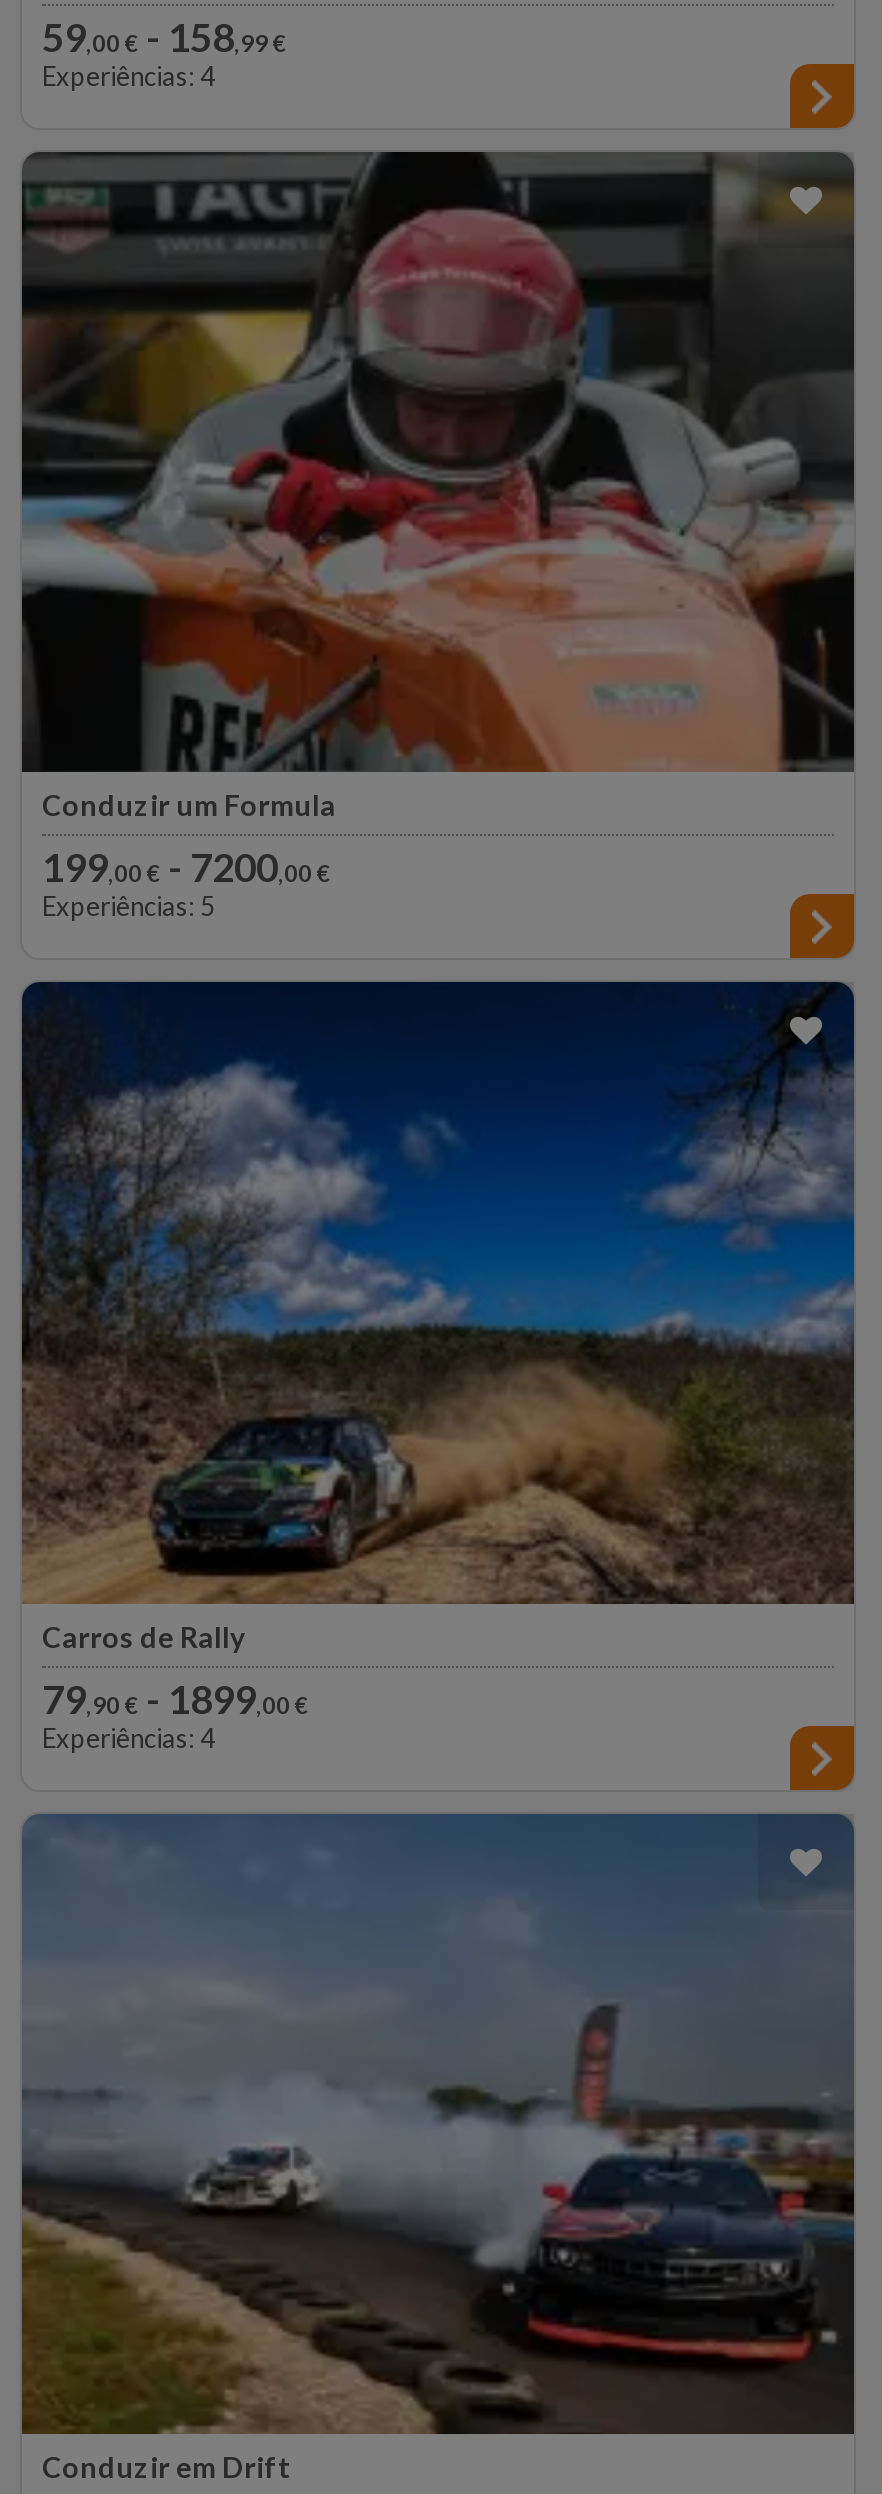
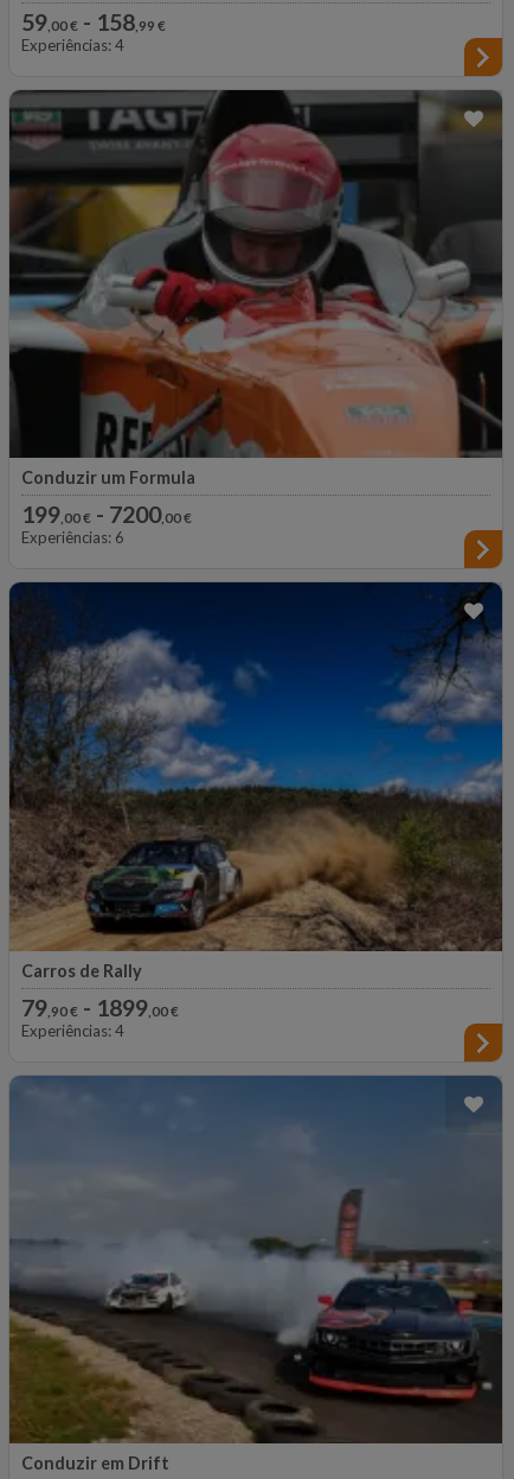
- Experiências: 5
+ Experiências: 6
